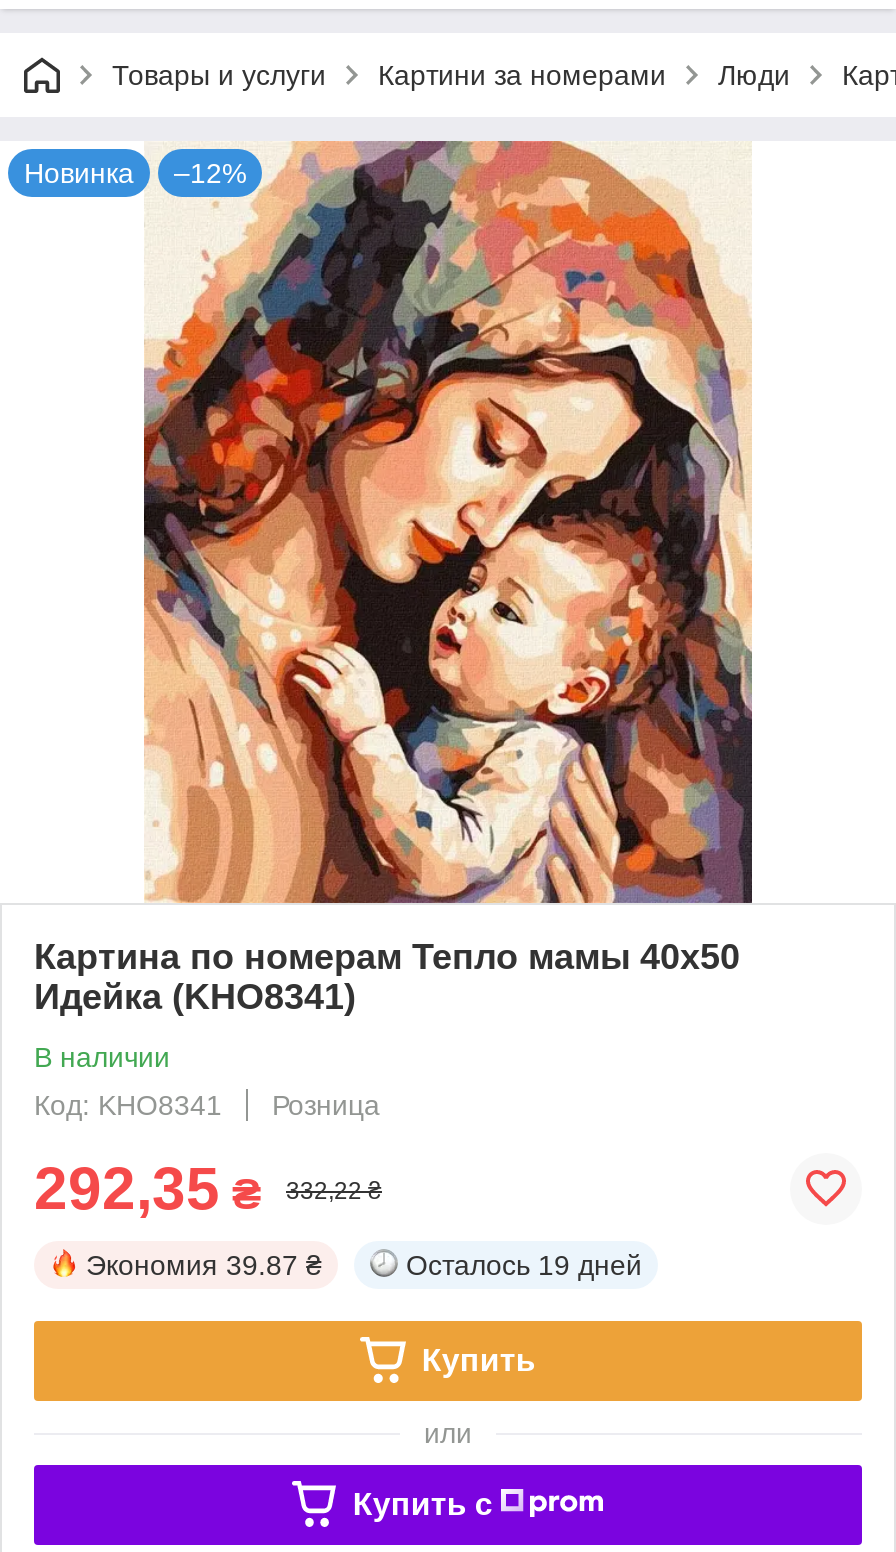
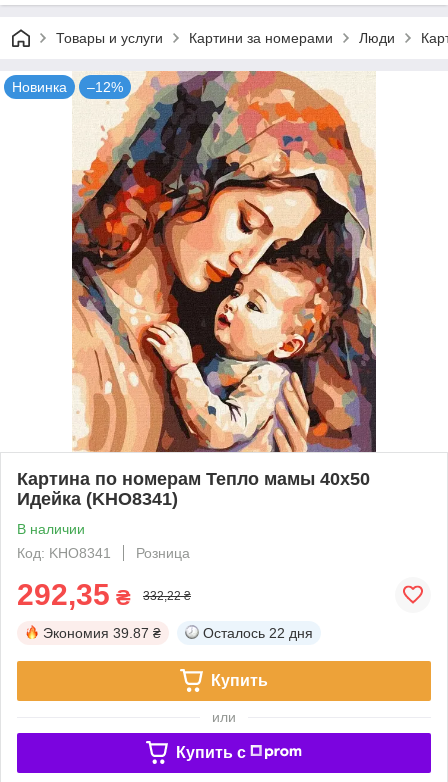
- Осталось 19 дней
+ Осталось 22 дня
